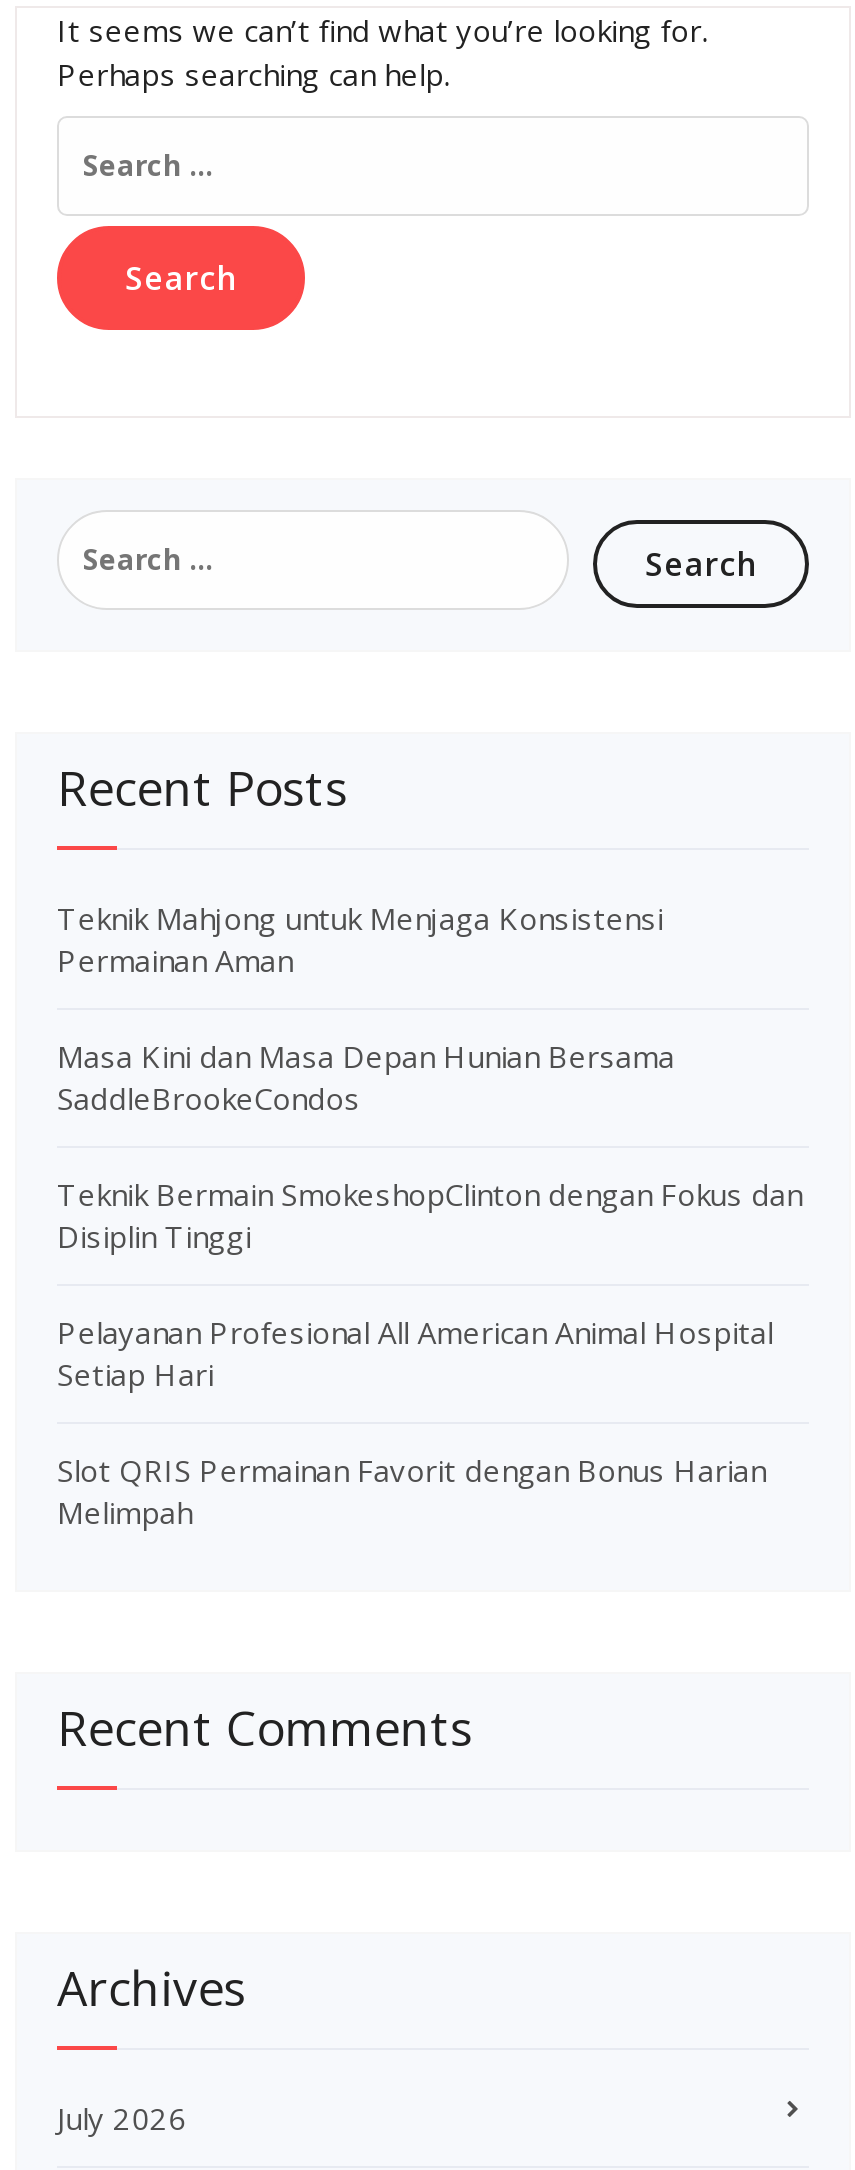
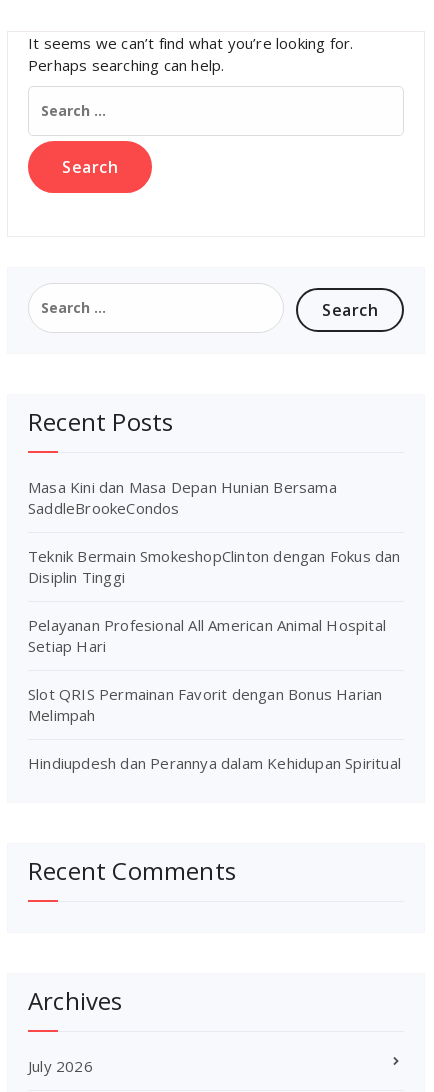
- Teknik Mahjong untuk Menjaga Konsistensi
- Permainan Aman

moved up: Masa Kini dan Masa Depan Hunian Bersama | SaddleBrookeCondos | Teknik Bermain SmokeshopClinton dengan Fokus dan | Disiplin Tinggi | Pelayanan Profesional All American Animal Hospital | Setiap Hari | Slot QRIS Permainan Favorit dengan Bonus Harian | Melimpah

+ Hindiupdesh dan Perannya dalam Kehidupan Spiritual
